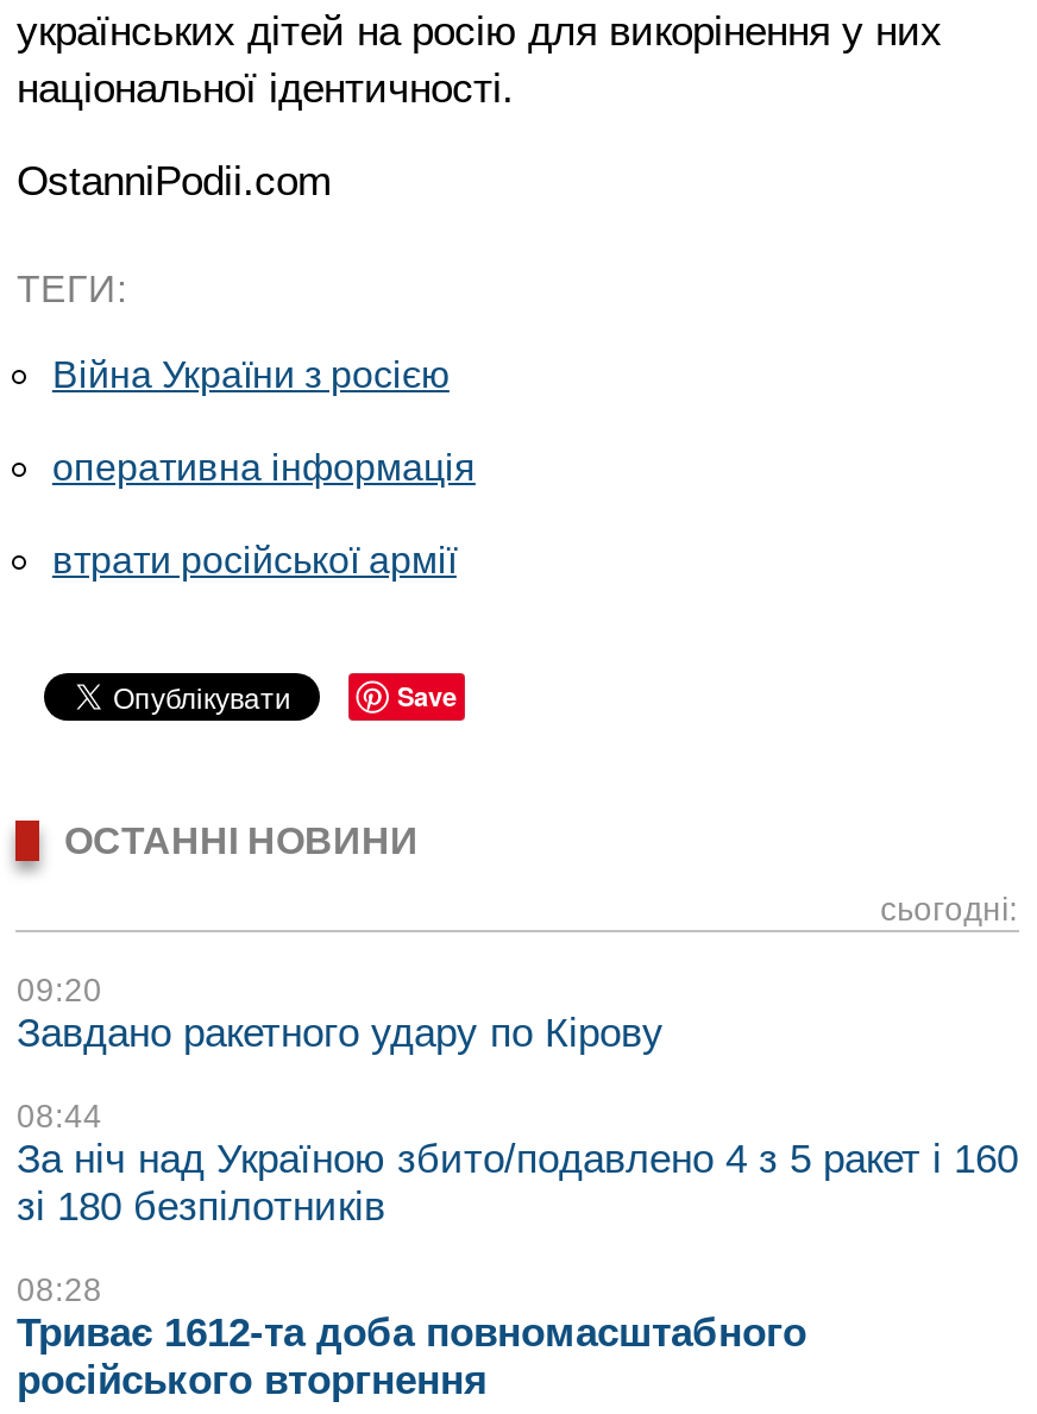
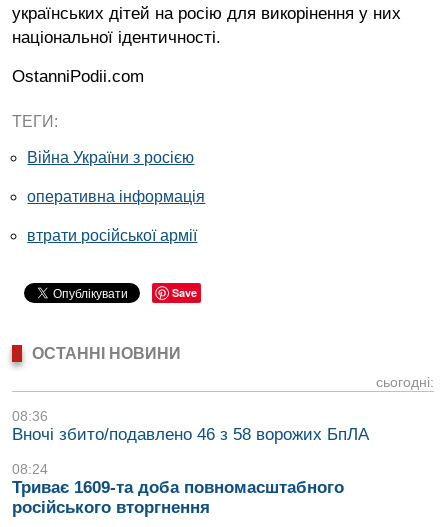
- 09:20
- Завдано ракетного удару по Кірову
- 08:44
- За ніч над Україною збито/подавлено 4 з 5 ракет і 160
- зі 180 безпілотників
- 08:28
- Триває 1612-та доба повномасштабного
+ 08:36
+ Вночі збито/подавлено 46 з 58 ворожих БпЛА
+ 08:24
+ Триває 1609-та доба повномасштабного
